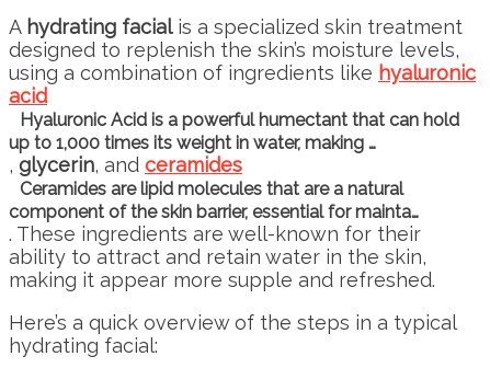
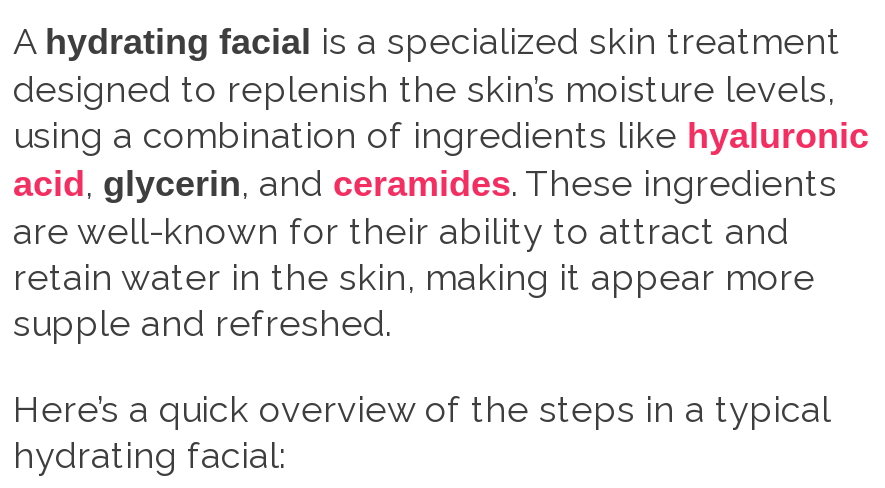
- acid
- Hyaluronic Acid is a powerful humectant that can hold
- up to 1,000 times its weight in water, making …
- , glycerin, and ceramides
- Ceramides are lipid molecules that are a natural
- component of the skin barrier, essential for mainta…
- . These ingredients are well-known for their
- ability to attract and retain water in the skin,
- making it appear more supple and refreshed.
+ acid, glycerin, and ceramides. These ingredients
+ are well-known for their ability to attract and
+ retain water in the skin, making it appear more
+ supple and refreshed.
